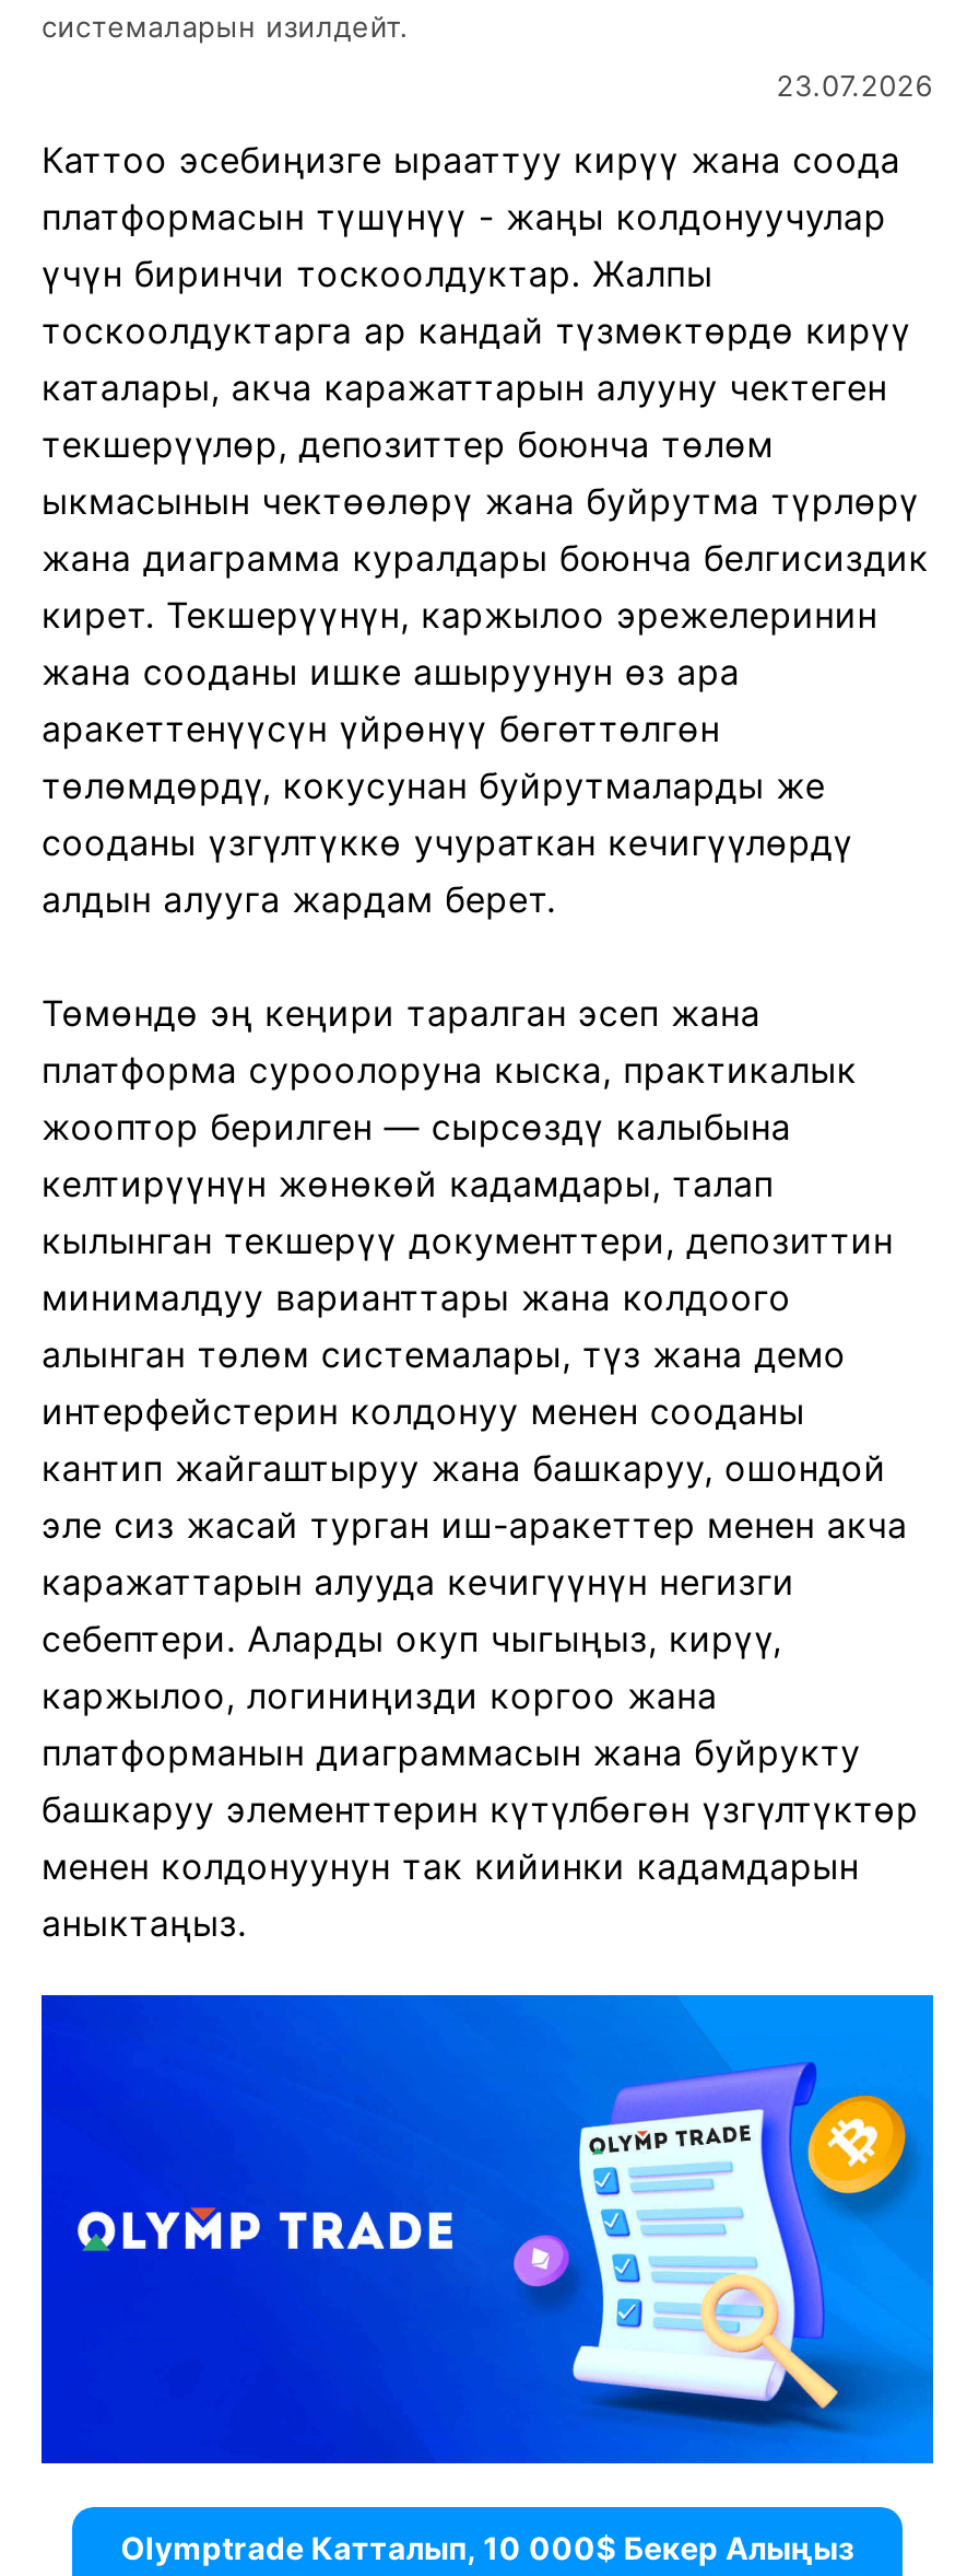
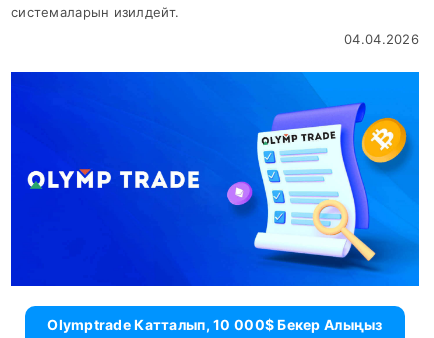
- 23.07.2026
- Каттоо эсебиңизге ырааттуу кирүү жана соода
- платформасын түшүнүү - жаңы колдонуучулар
- үчүн биринчи тоскоолдуктар. Жалпы
- тоскоолдуктарга ар кандай түзмөктөрдө кирүү
- каталары, акча каражаттарын алууну чектеген
- текшерүүлөр, депозиттер боюнча төлөм
- ыкмасынын чектөөлөрү жана буйрутма түрлөрү
- жана диаграмма куралдары боюнча белгисиздик
- кирет. Текшерүүнүн, каржылоо эрежелеринин
- жана сооданы ишке ашыруунун өз ара
- аракеттенүүсүн үйрөнүү бөгөттөлгөн
- төлөмдөрдү, кокусунан буйрутмаларды же
- сооданы үзгүлтүккө учураткан кечигүүлөрдү
- алдын алууга жардам берет.
- Төмөндө эң кеңири таралган эсеп жана
- платформа суроолоруна кыска, практикалык
- жооптор берилген — сырсөздү калыбына
- келтирүүнүн жөнөкөй кадамдары, талап
- кылынган текшерүү документтери, депозиттин
- минималдуу варианттары жана колдоого
- алынган төлөм системалары, түз жана демо
- интерфейстерин колдонуу менен сооданы
- кантип жайгаштыруу жана башкаруу, ошондой
- эле сиз жасай турган иш-аракеттер менен акча
- каражаттарын алууда кечигүүнүн негизги
- себептери. Аларды окуп чыгыңыз, кирүү,
- каржылоо, логиниңизди коргоо жана
- платформанын диаграммасын жана буйрукту
- башкаруу элементтерин күтүлбөгөн үзгүлтүктөр
- менен колдонуунун так кийинки кадамдарын
- аныктаңыз.
+ 04.04.2026
